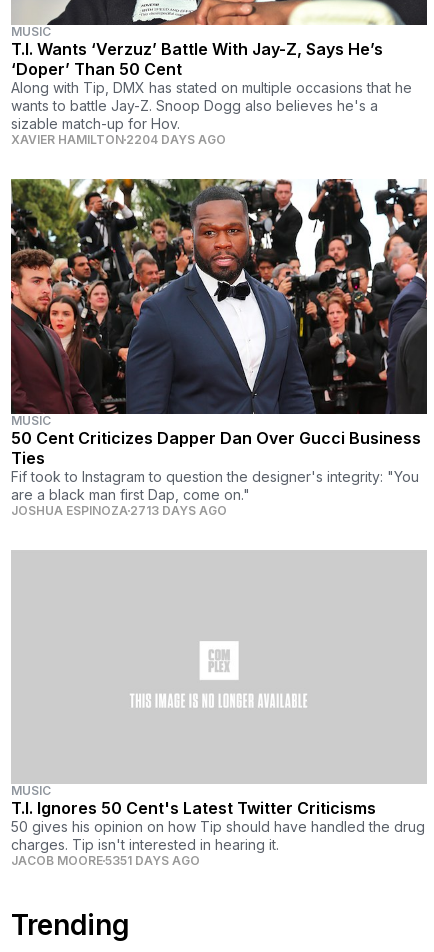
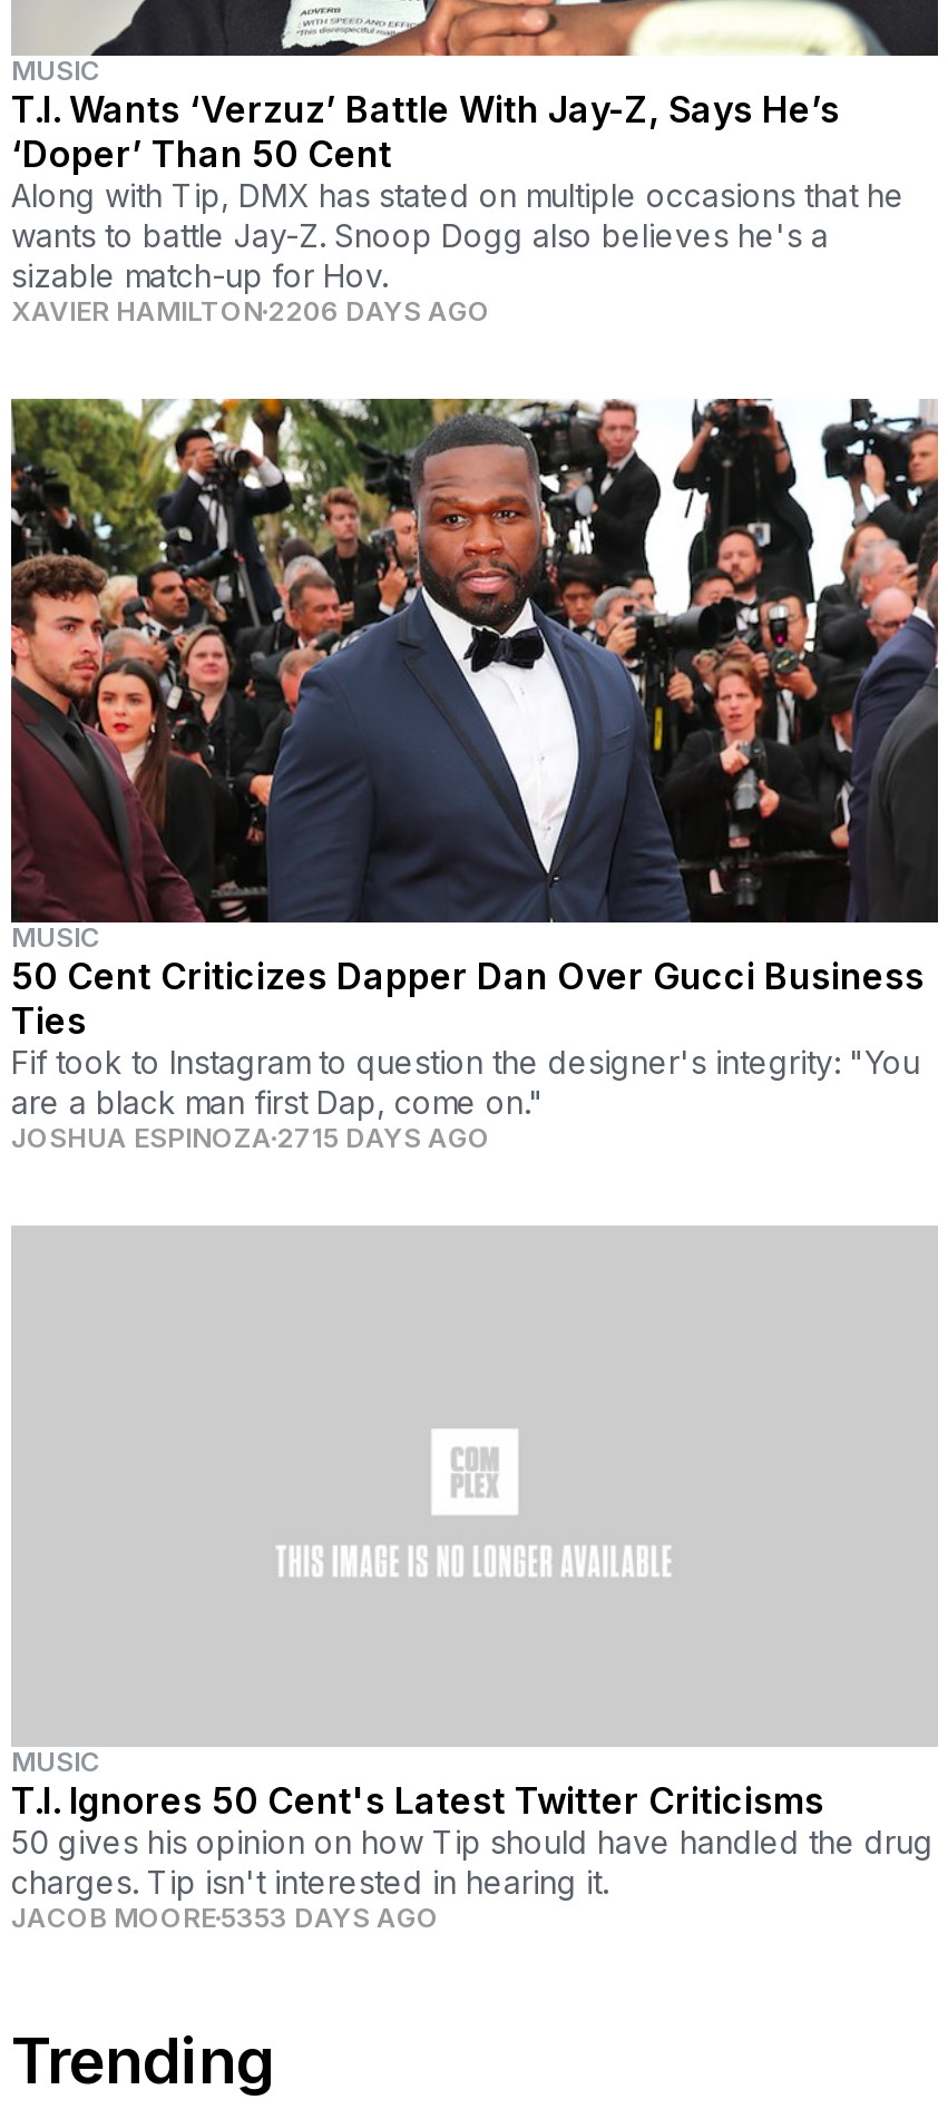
- XAVIER HAMILTON 2204 DAYS AGO
+ XAVIER HAMILTON 2206 DAYS AGO

- JOSHUA ESPINOZA 2713 DAYS AGO
+ JOSHUA ESPINOZA 2715 DAYS AGO

- JACOB MOORE 5351 DAYS AGO
+ JACOB MOORE 5353 DAYS AGO
